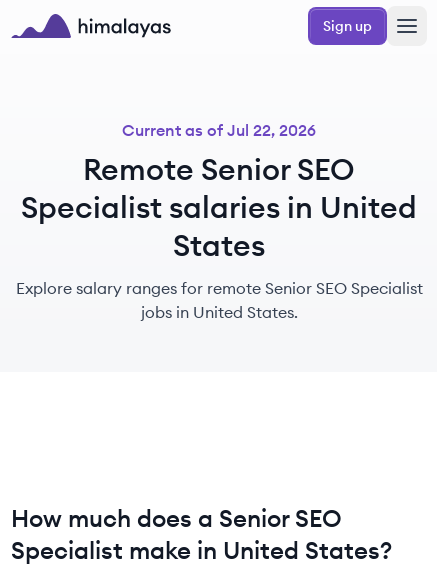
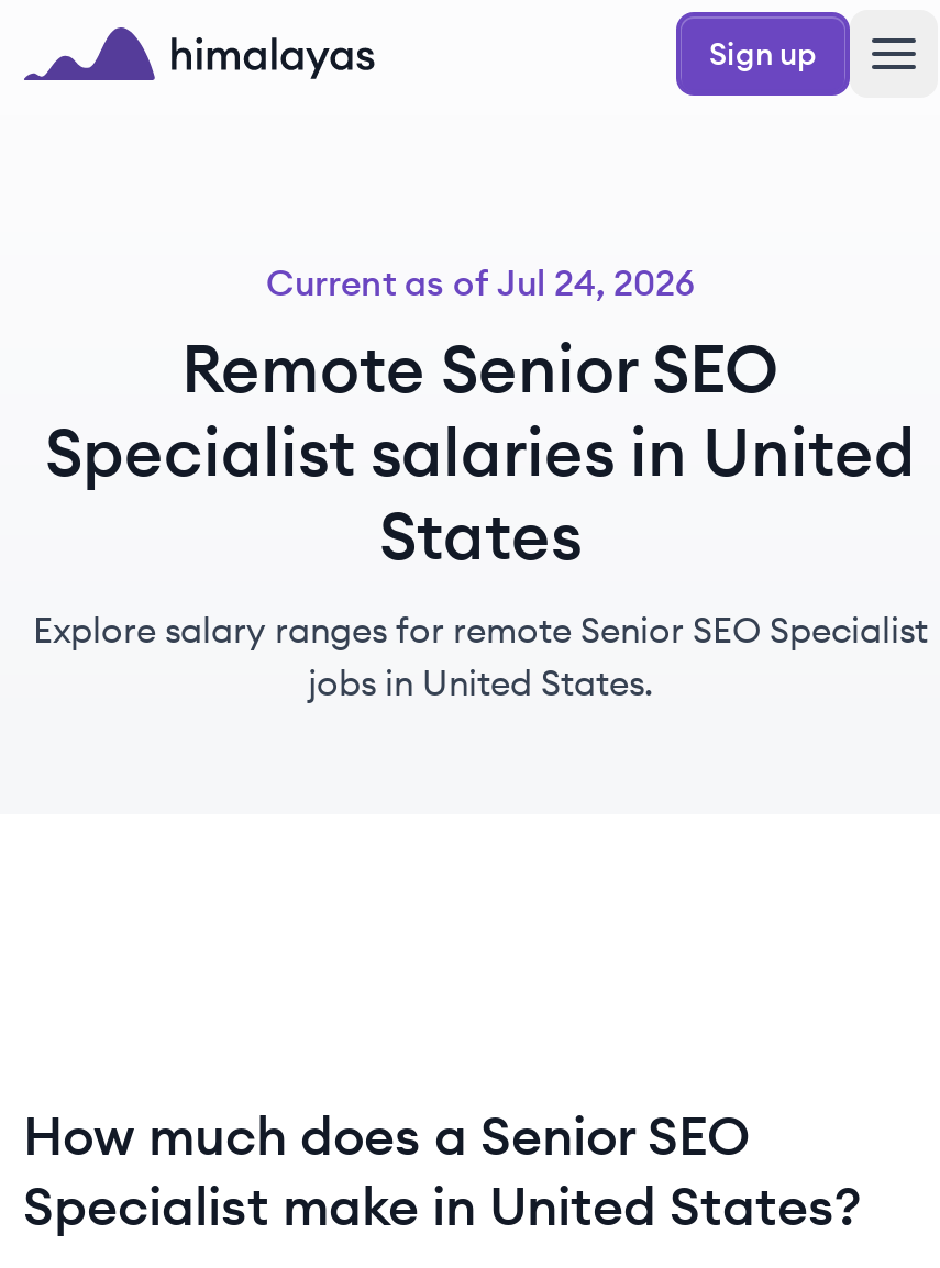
- Current as of Jul 22, 2026
+ Current as of Jul 24, 2026
